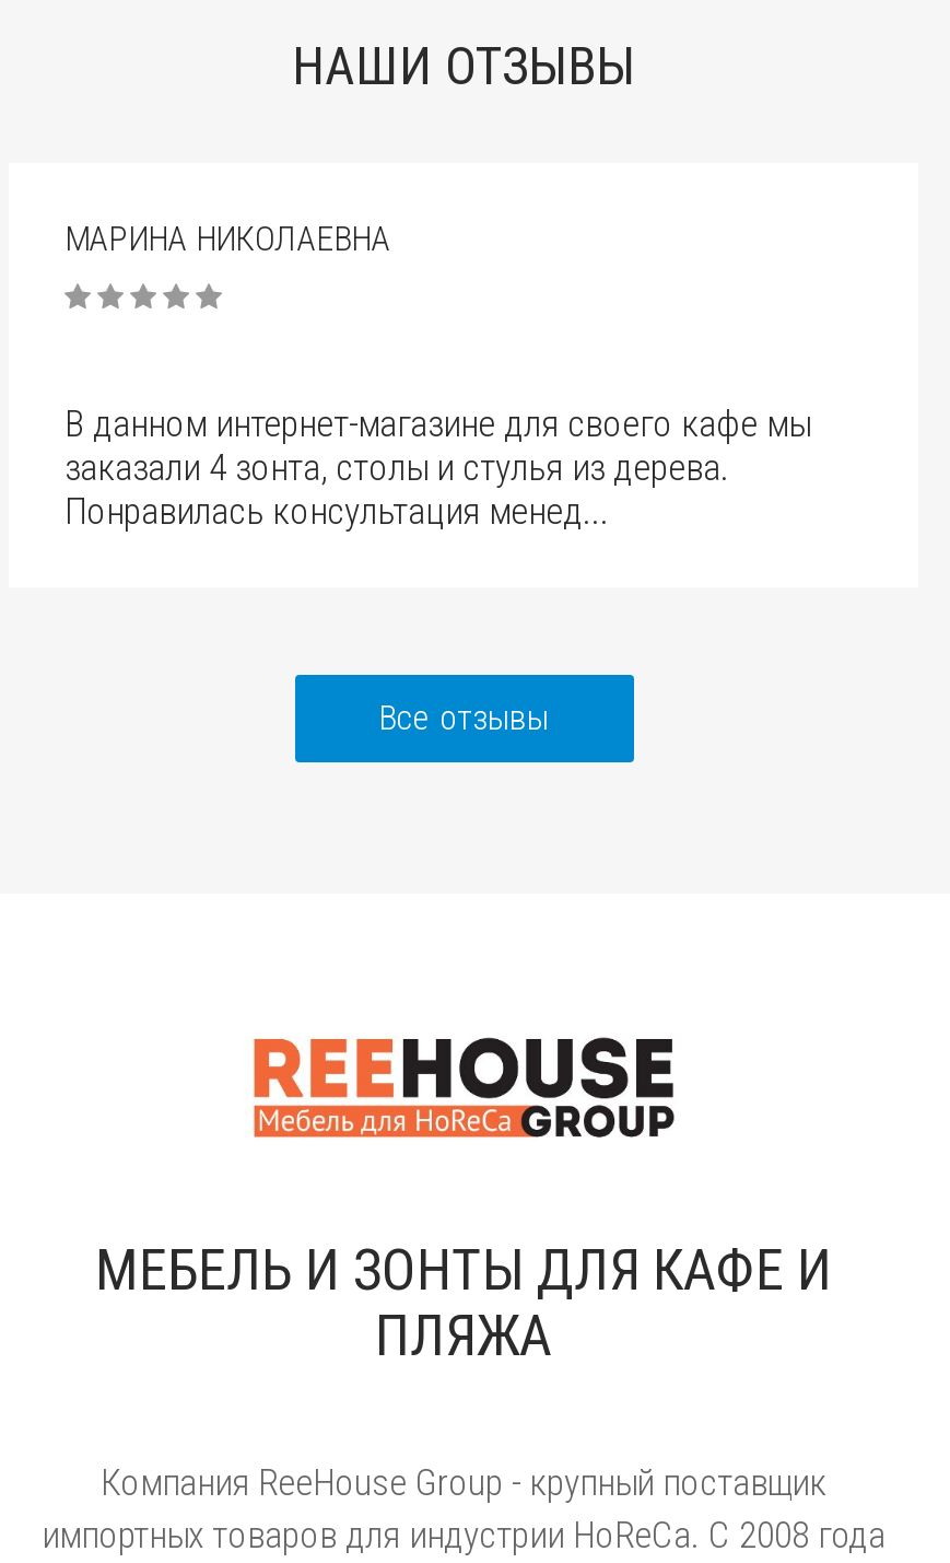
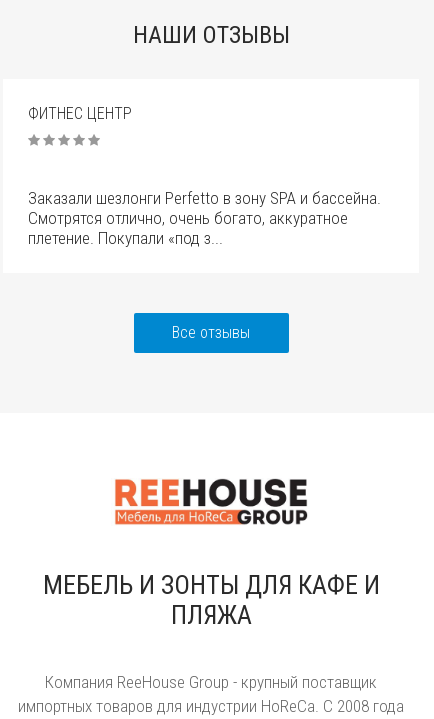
- МАРИНА НИКОЛАЕВНА
+ ФИТНЕС ЦЕНТР

- В данном интернет-магазине для своего кафе мы
- заказали 4 зонта, столы и стулья из дерева.
- Понравилась консультация менед...
+ Заказали шезлонги Perfetto в зону SPA и бассейна.
+ Смотрятся отлично, очень богато, аккуратное
+ плетение. Покупали «под з...
